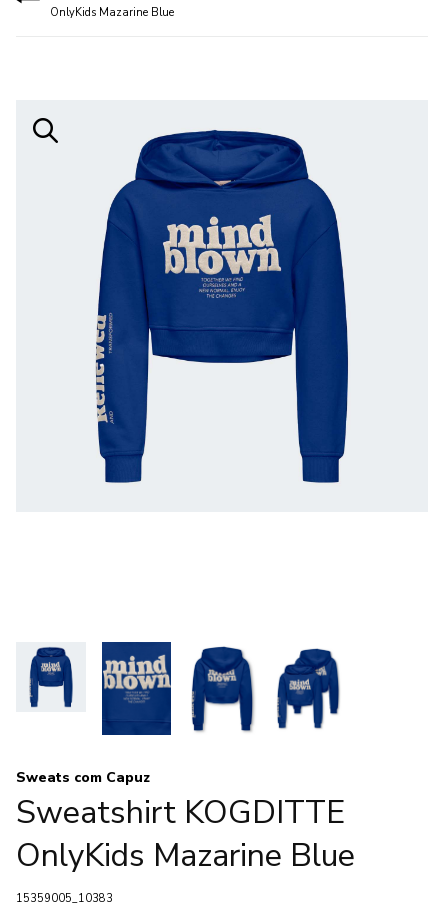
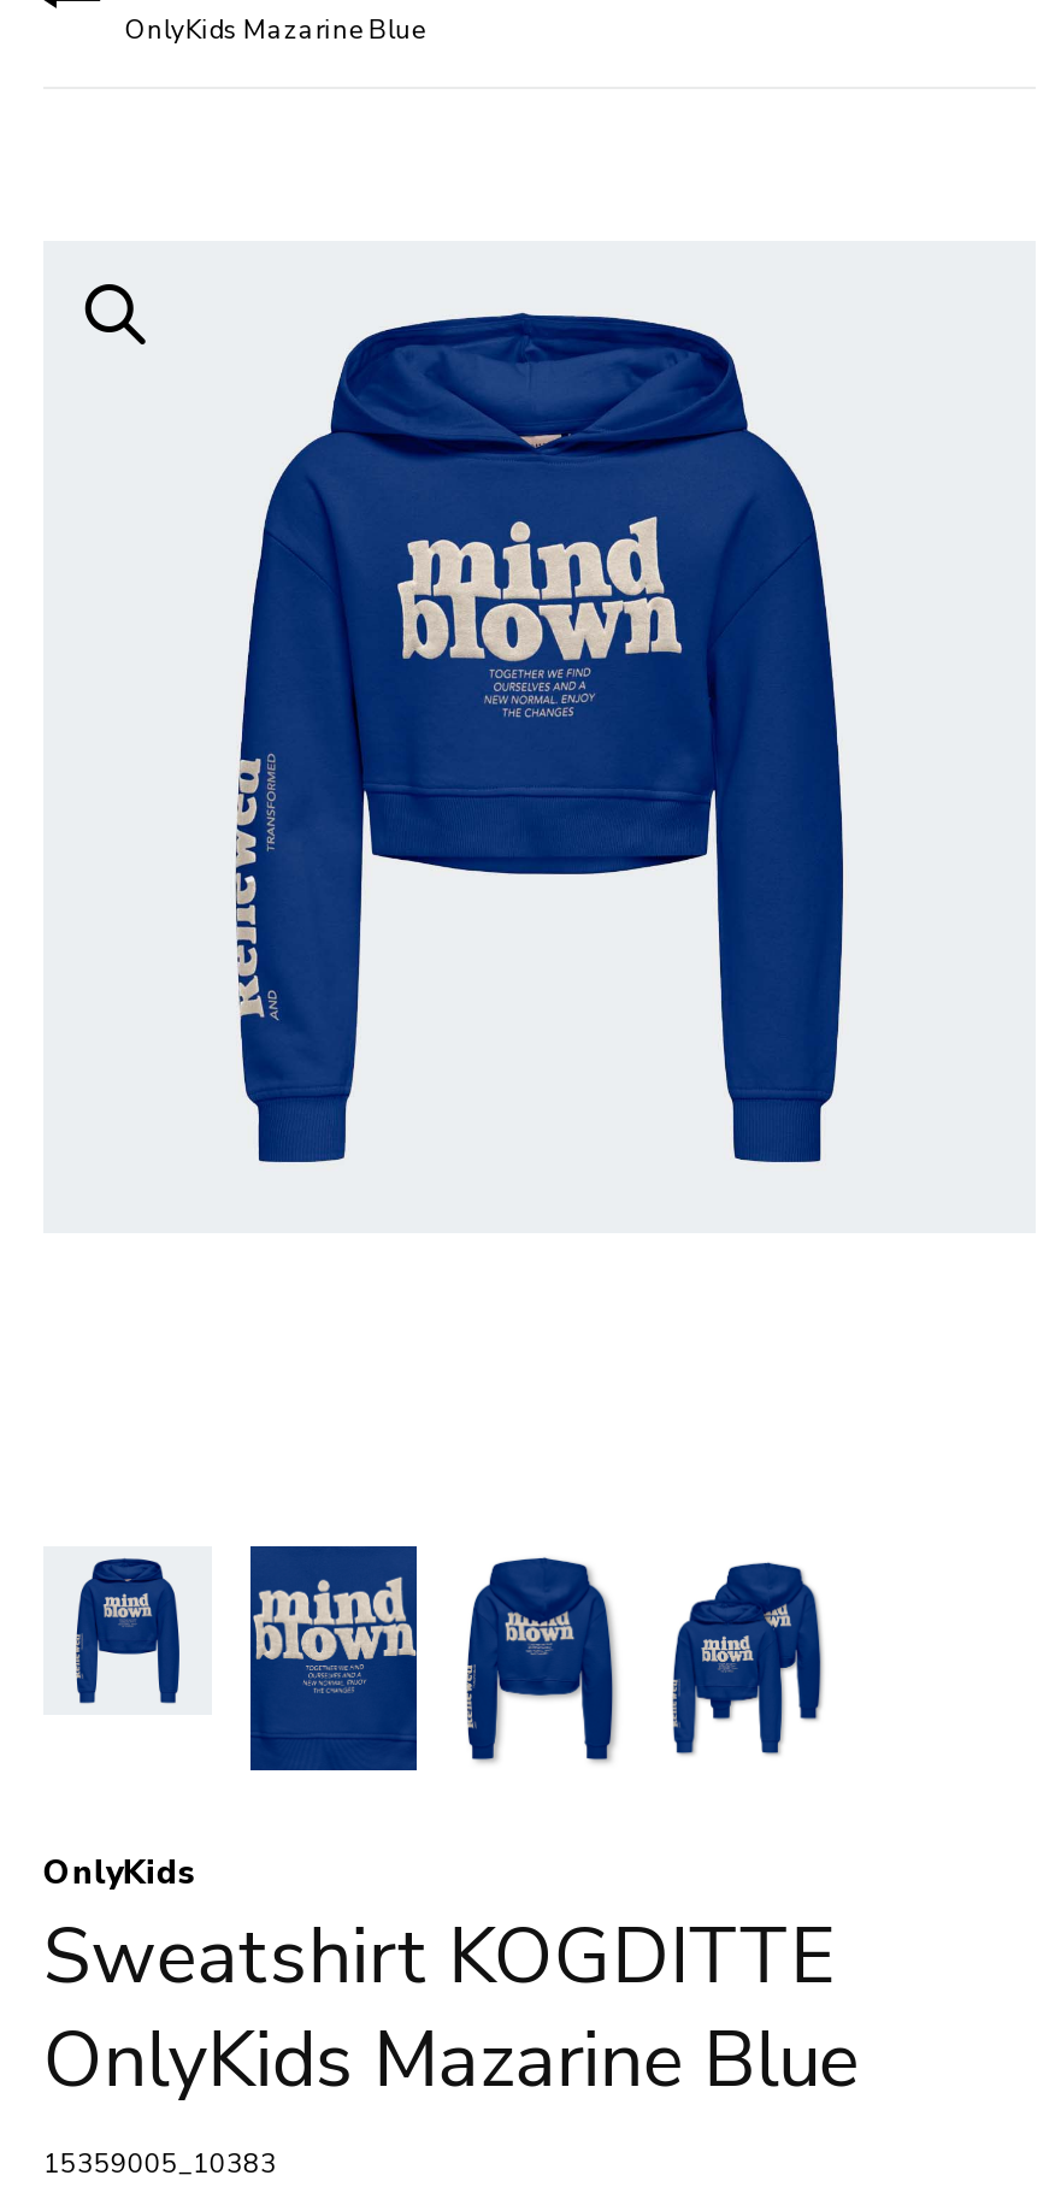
- Sweats com Capuz
+ OnlyKids
